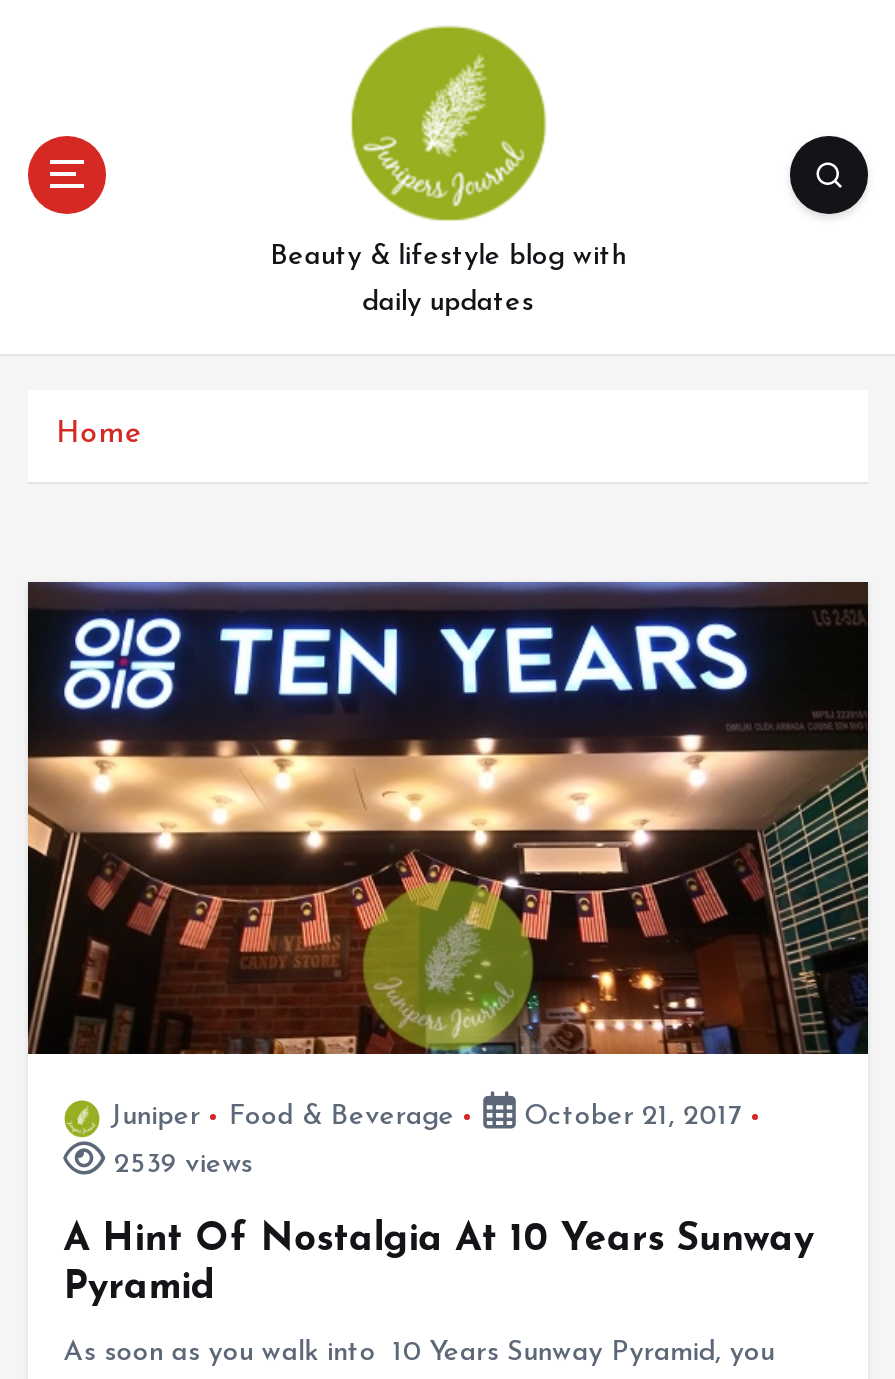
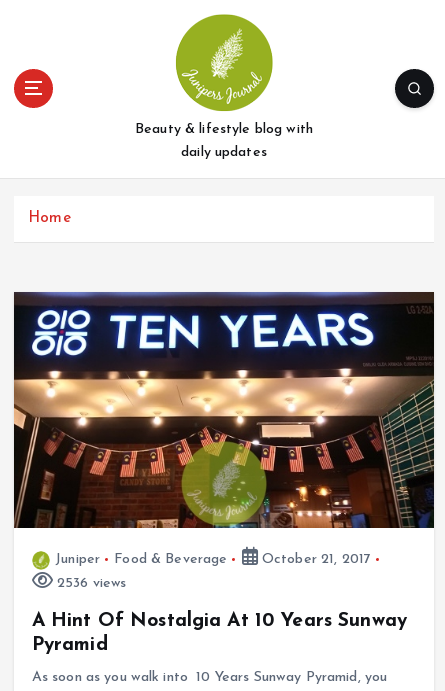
- 2539 views
+ 2536 views
